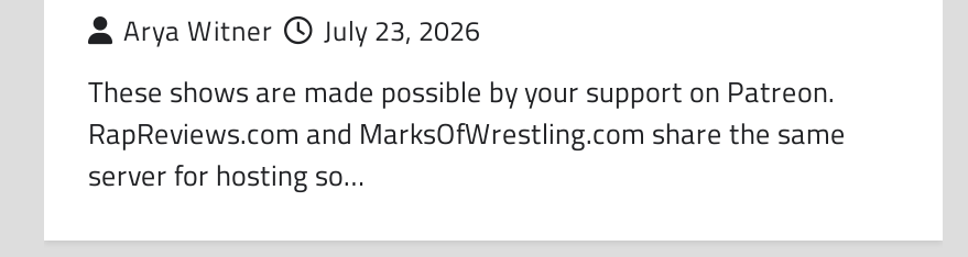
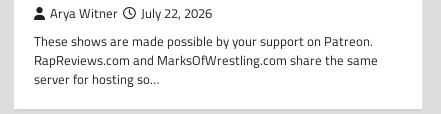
- Arya Witner July 23, 2026
+ Arya Witner July 22, 2026
